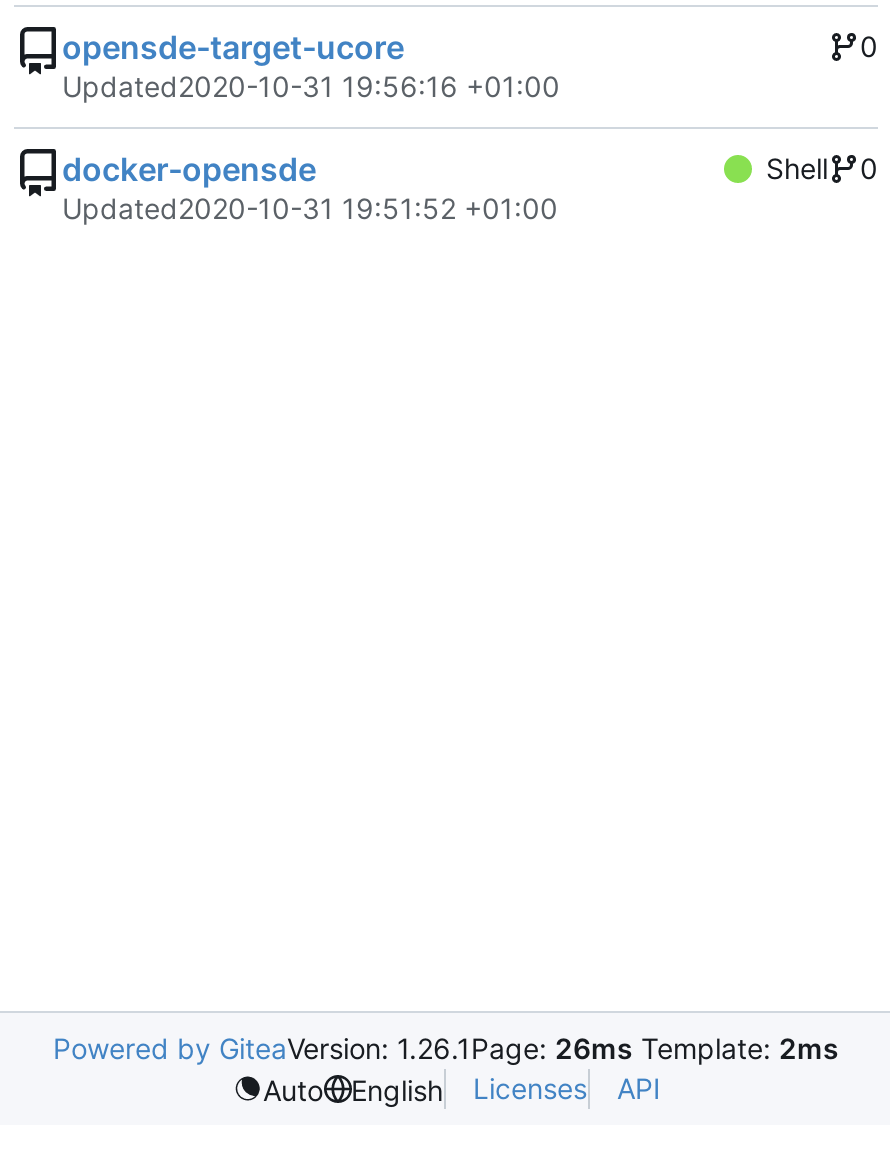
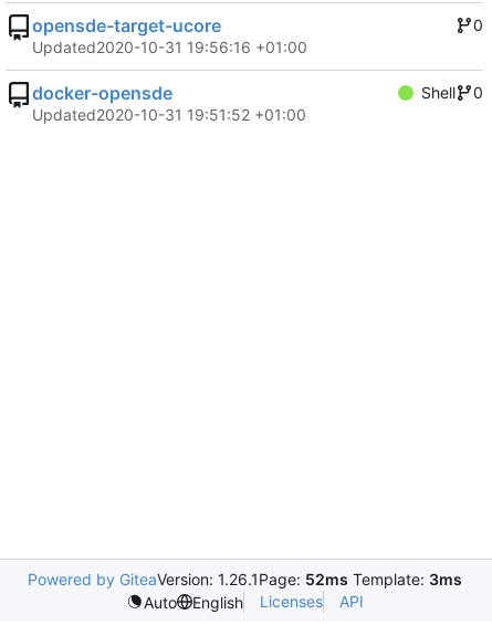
- Powered by GiteaVersion: 1.26.1 Page: 26ms Template: 2ms
+ Powered by GiteaVersion: 1.26.1 Page: 52ms Template: 3ms
